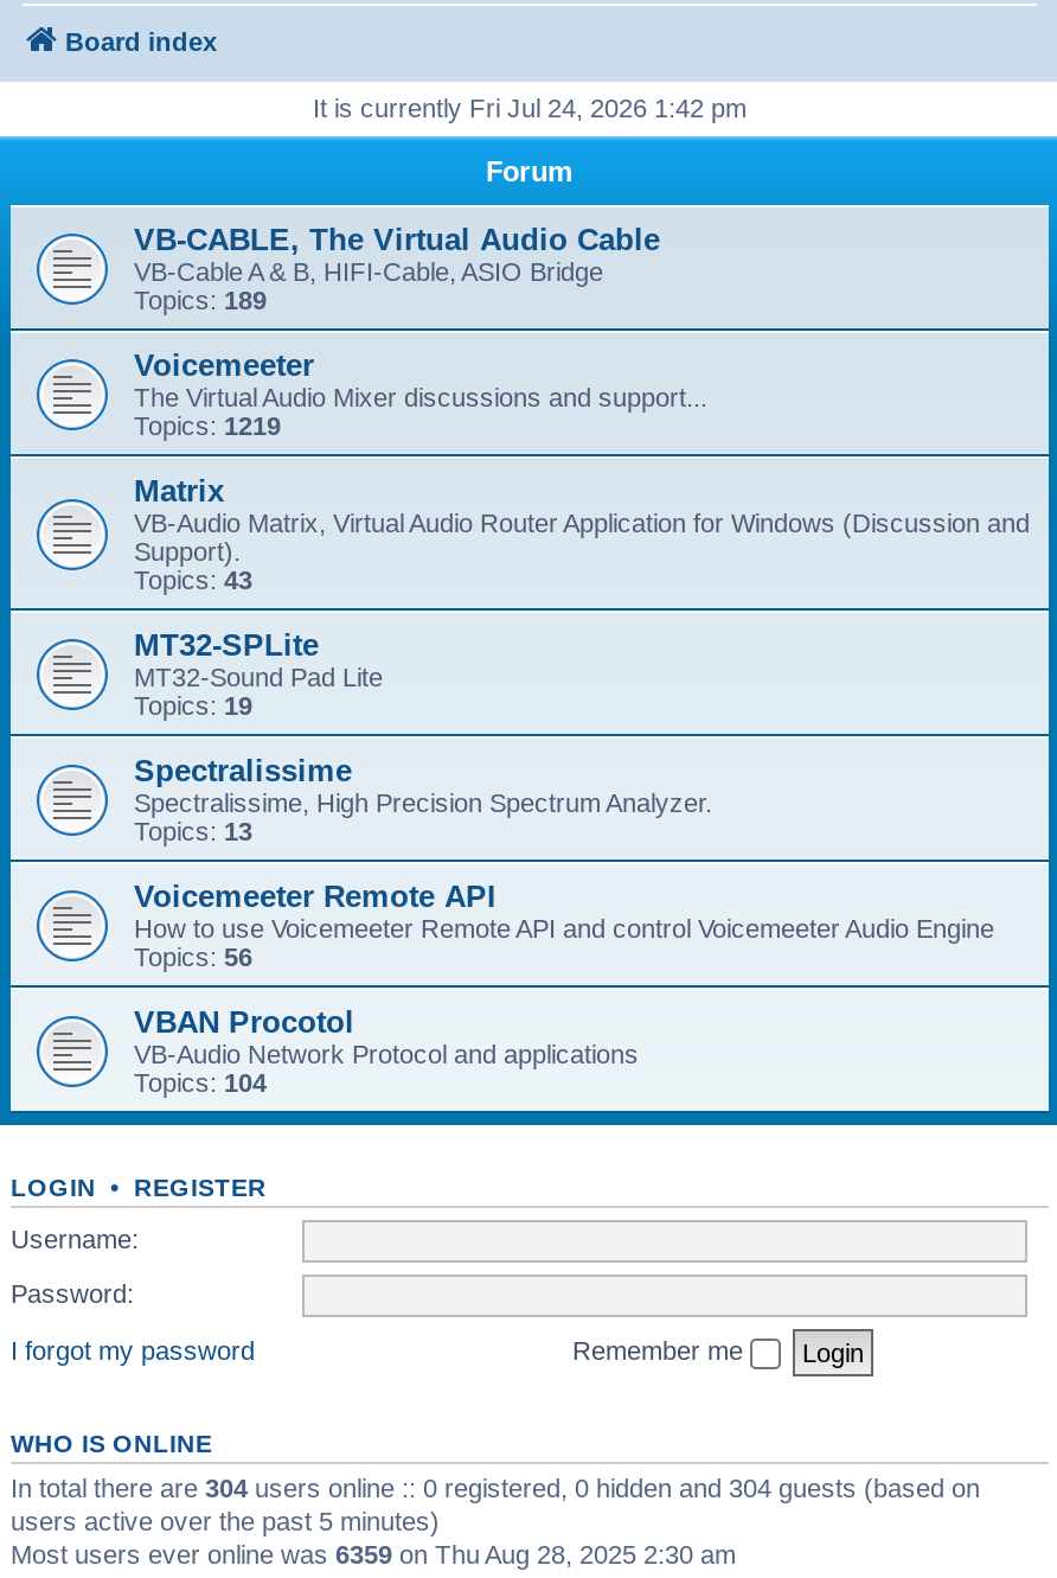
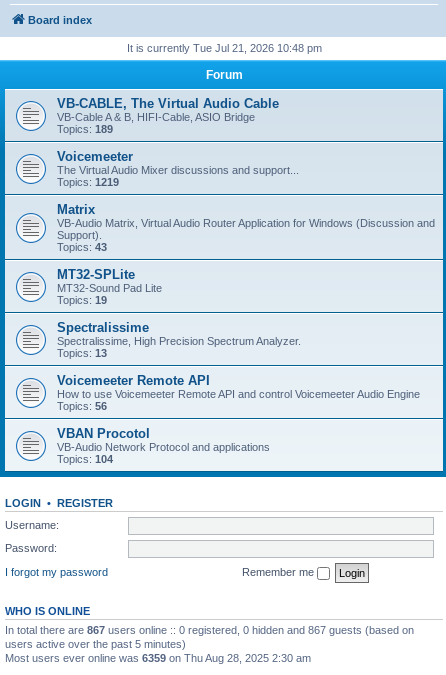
- It is currently Fri Jul 24, 2026 1:42 pm
+ It is currently Tue Jul 21, 2026 10:48 pm

- In total there are 304 users online :: 0 registered, 0 hidden and 304 guests (based on
+ In total there are 867 users online :: 0 registered, 0 hidden and 867 guests (based on
